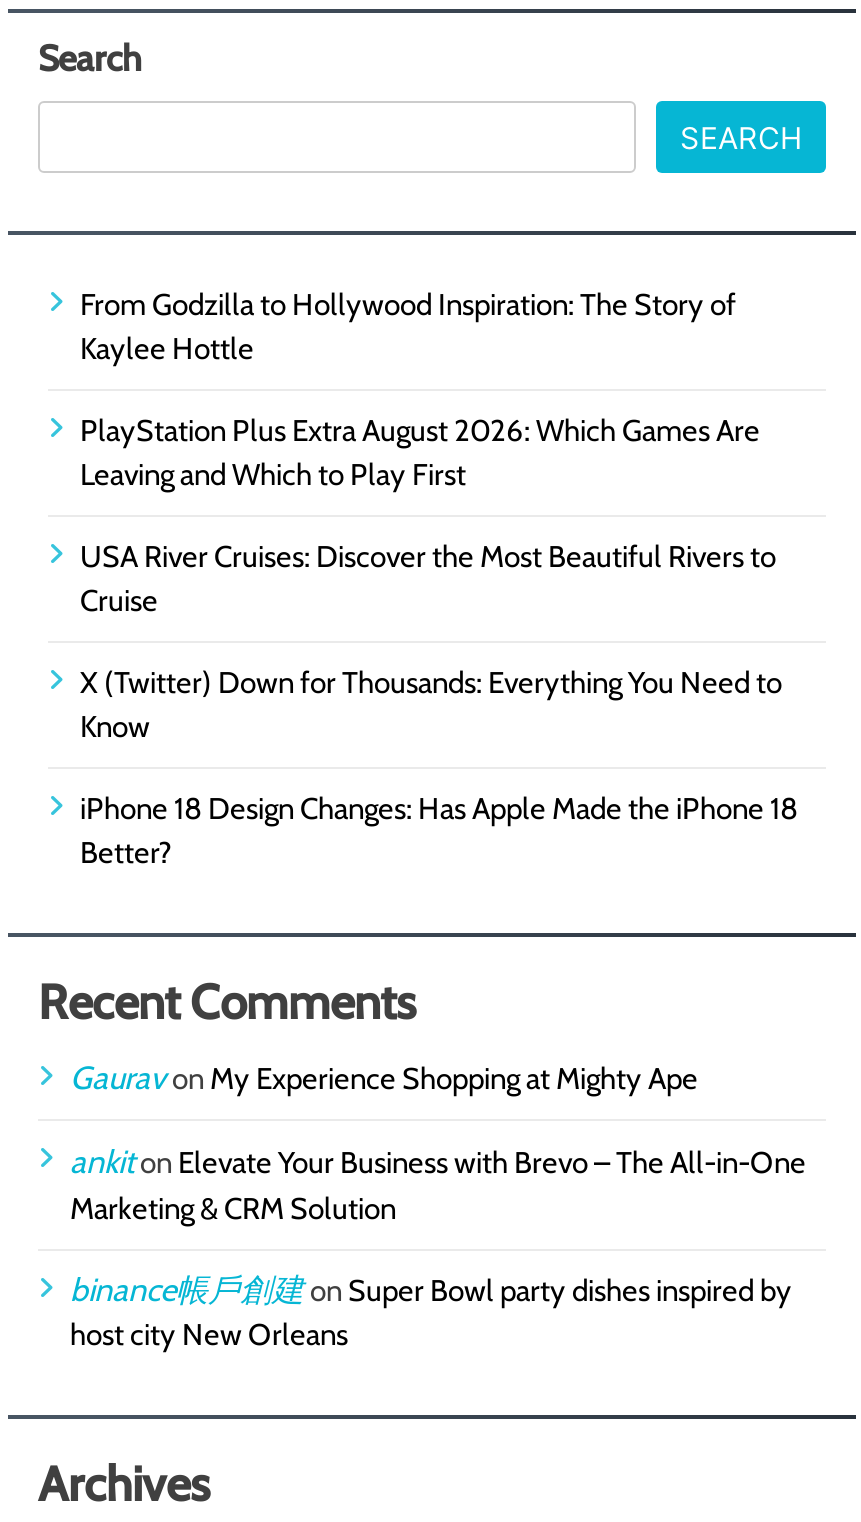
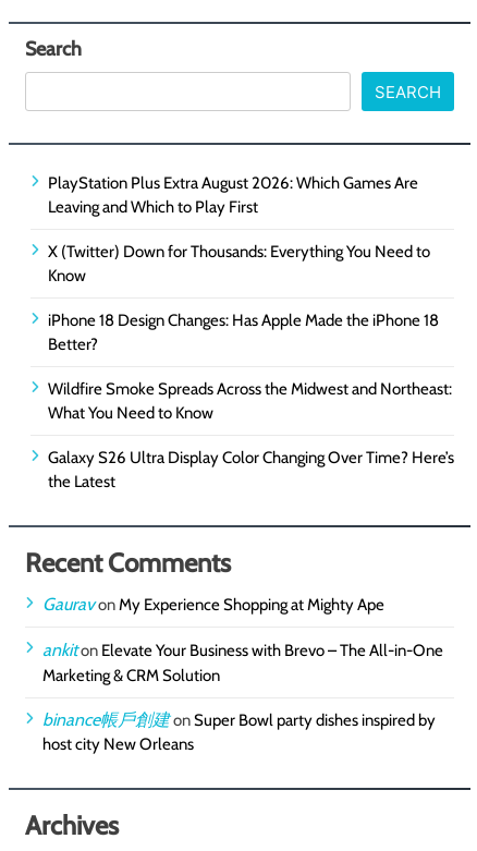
- From Godzilla to Hollywood Inspiration: The Story of
- Kaylee Hottle

moved up: PlayStation Plus Extra August 2026: Which Games Are | Leaving and Which to Play First

- USA River Cruises: Discover the Most Beautiful Rivers to
- Cruise

moved up: X (Twitter) Down for Thousands: Everything You Need to | Know | iPhone 18 Design Changes: Has Apple Made the iPhone 18 | Better?

+ Wildfire Smoke Spreads Across the Midwest and Northeast:
+ What You Need to Know
+ Galaxy S26 Ultra Display Color Changing Over Time? Here’s
+ the Latest
